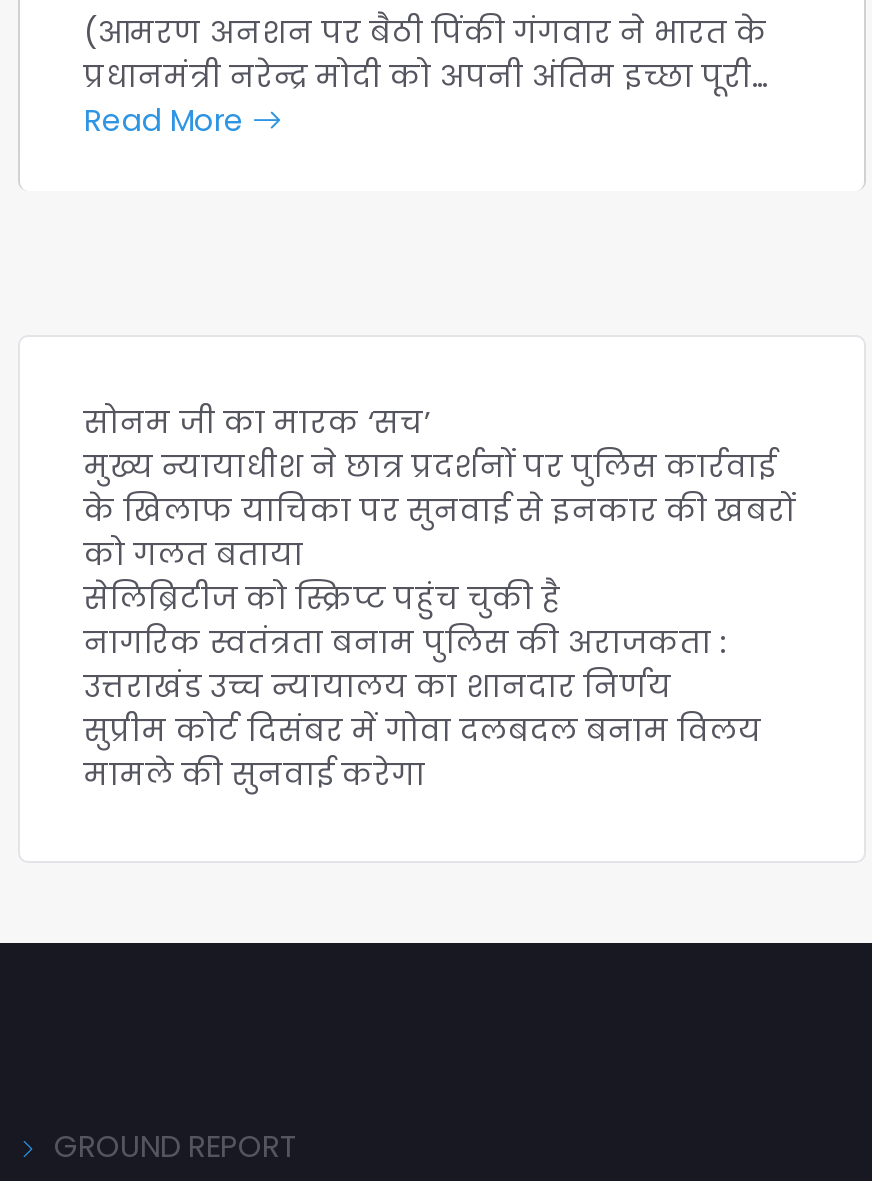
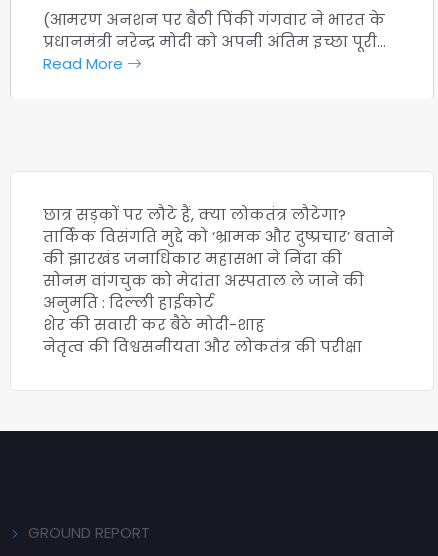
- सोनम जी का मारक ‘सच’
- मुख्य न्यायाधीश ने छात्र प्रदर्शनों पर पुलिस कार्रवाई
- के खिलाफ याचिका पर सुनवाई से इनकार की खबरों
- को गलत बताया
- सेलिब्रिटीज को स्क्रिप्ट पहुंच चुकी है
- नागरिक स्वतंत्रता बनाम पुलिस की अराजकता :
- उत्तराखंड उच्च न्यायालय का शानदार निर्णय
- सुप्रीम कोर्ट दिसंबर में गोवा दलबदल बनाम विलय
- मामले की सुनवाई करेगा
+ छात्र सड़कों पर लौटे हैं, क्या लोकतंत्र लौटेगा?
+ तार्किक विसंगति मुद्दे को ‘भ्रामक और दुष्प्रचार’ बताने
+ की झारखंड जनाधिकार महासभा ने निंदा की
+ सोनम वांगचुक को मेदांता अस्पताल ले जाने की
+ अनुमति : दिल्ली हाईकोर्ट
+ शेर की सवारी कर बैठे मोदी-शाह
+ नेतृत्व की विश्वसनीयता और लोकतंत्र की परीक्षा
